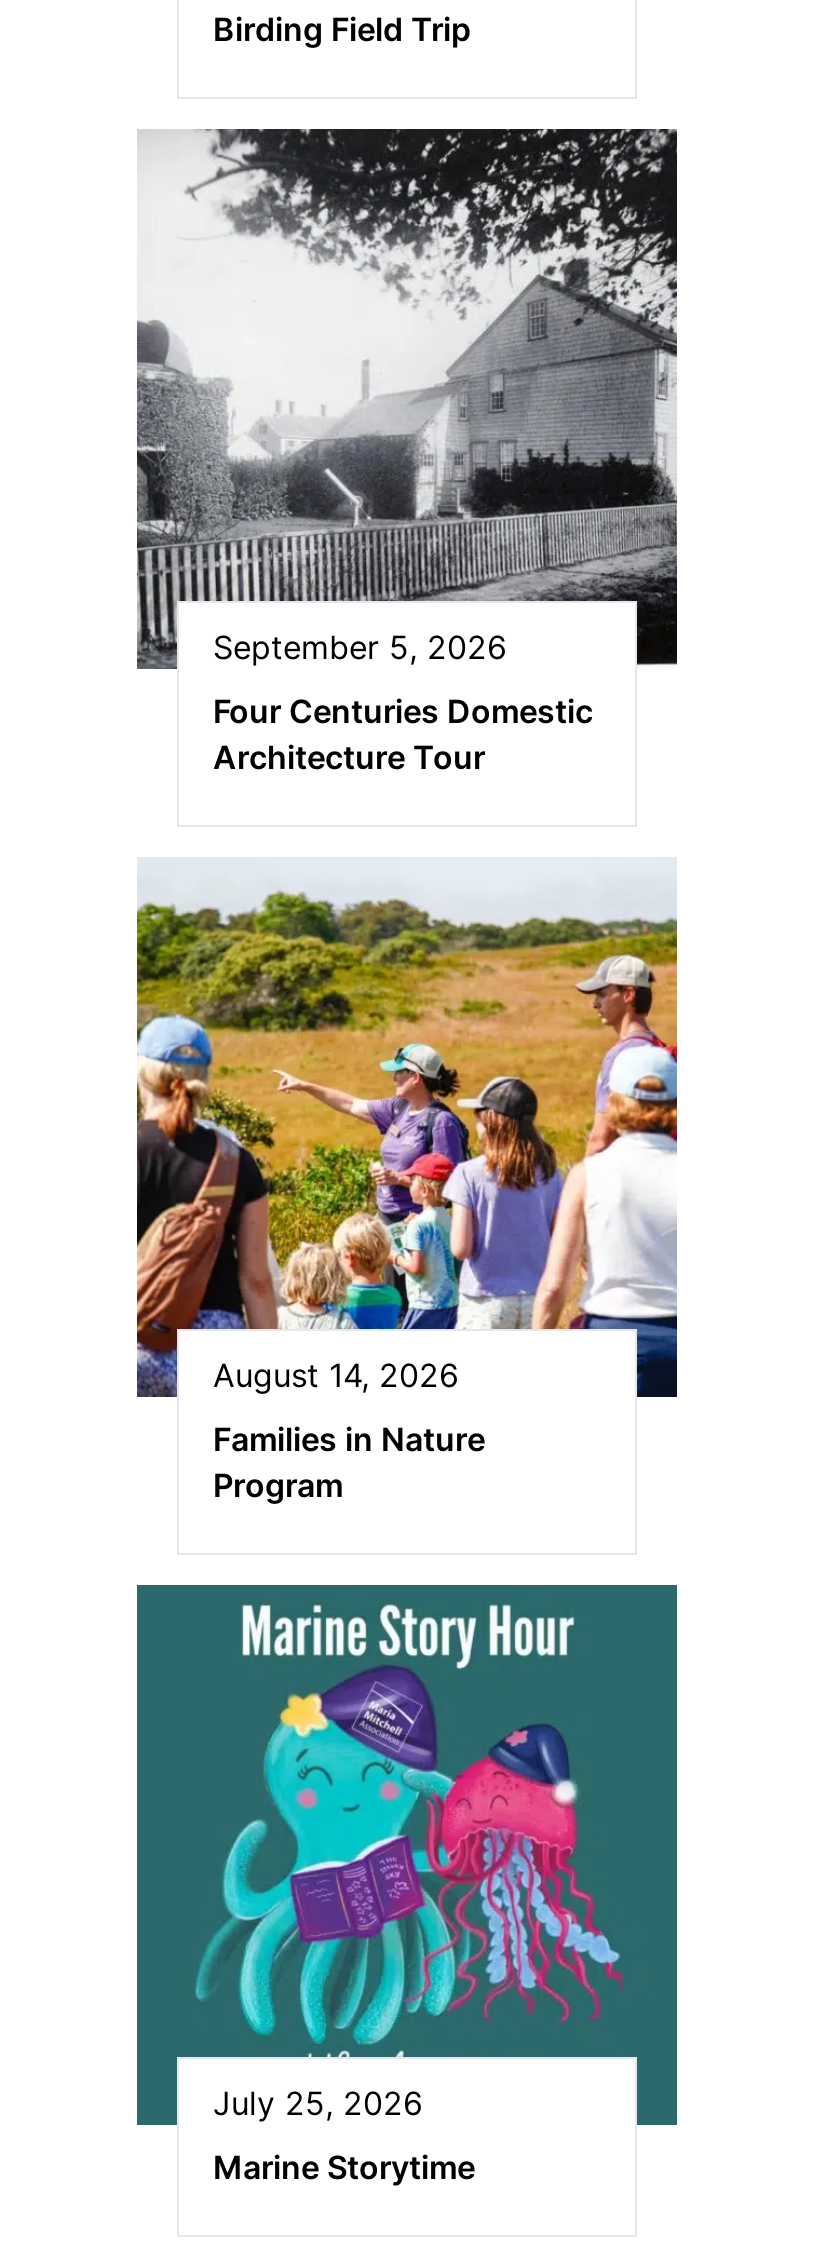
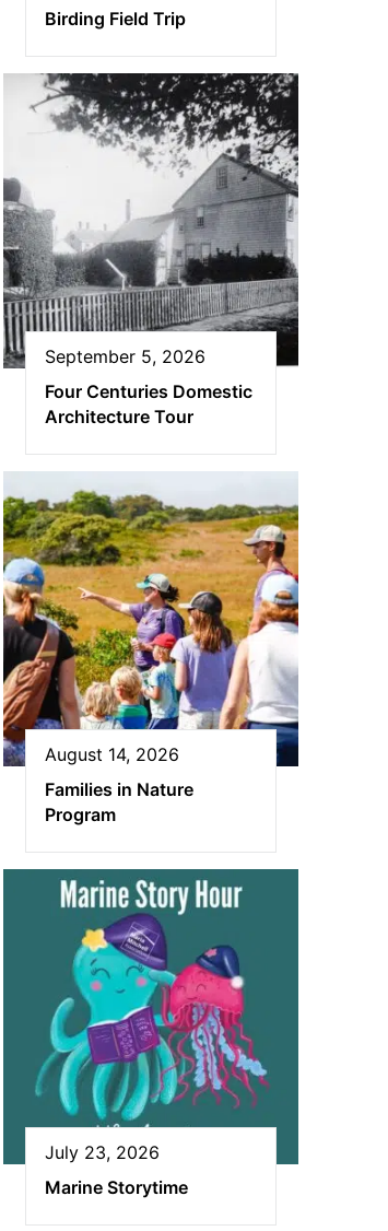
- July 25, 2026
+ July 23, 2026
